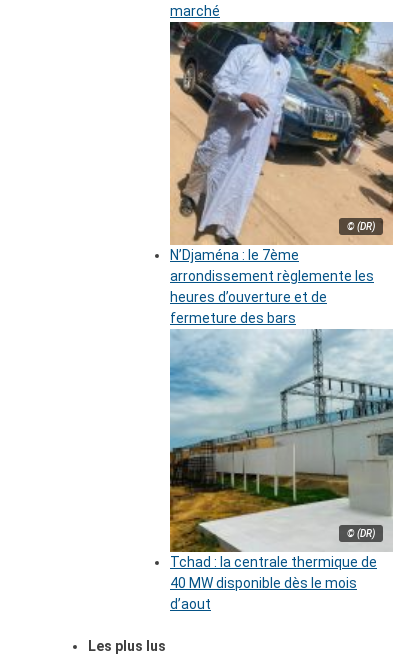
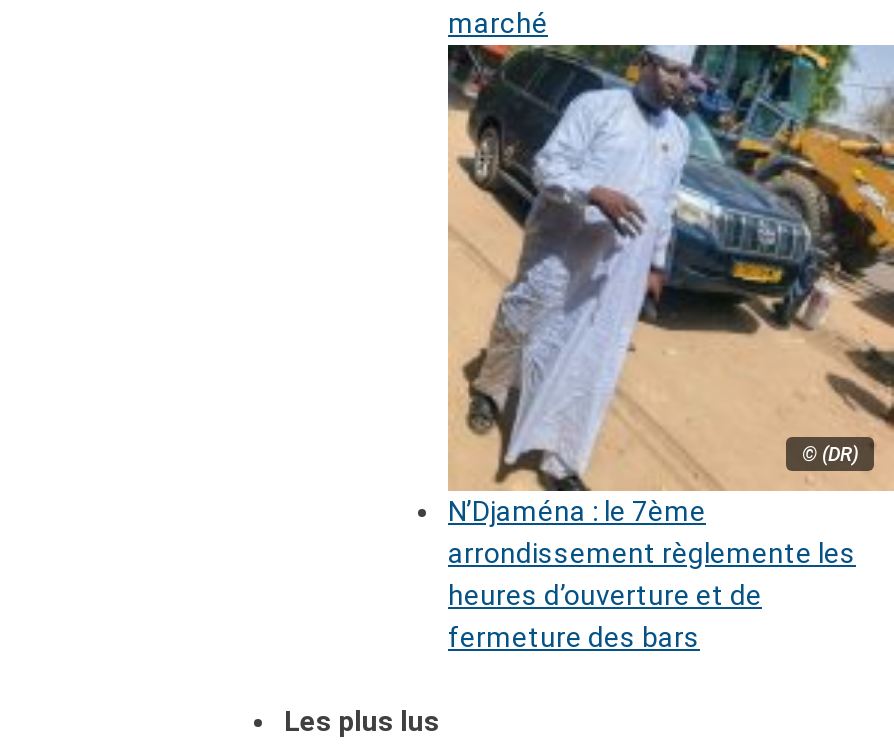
- [image]
- © (DR)
- Tchad : la centrale thermique de
- 40 MW disponible dès le mois
- d’aout
